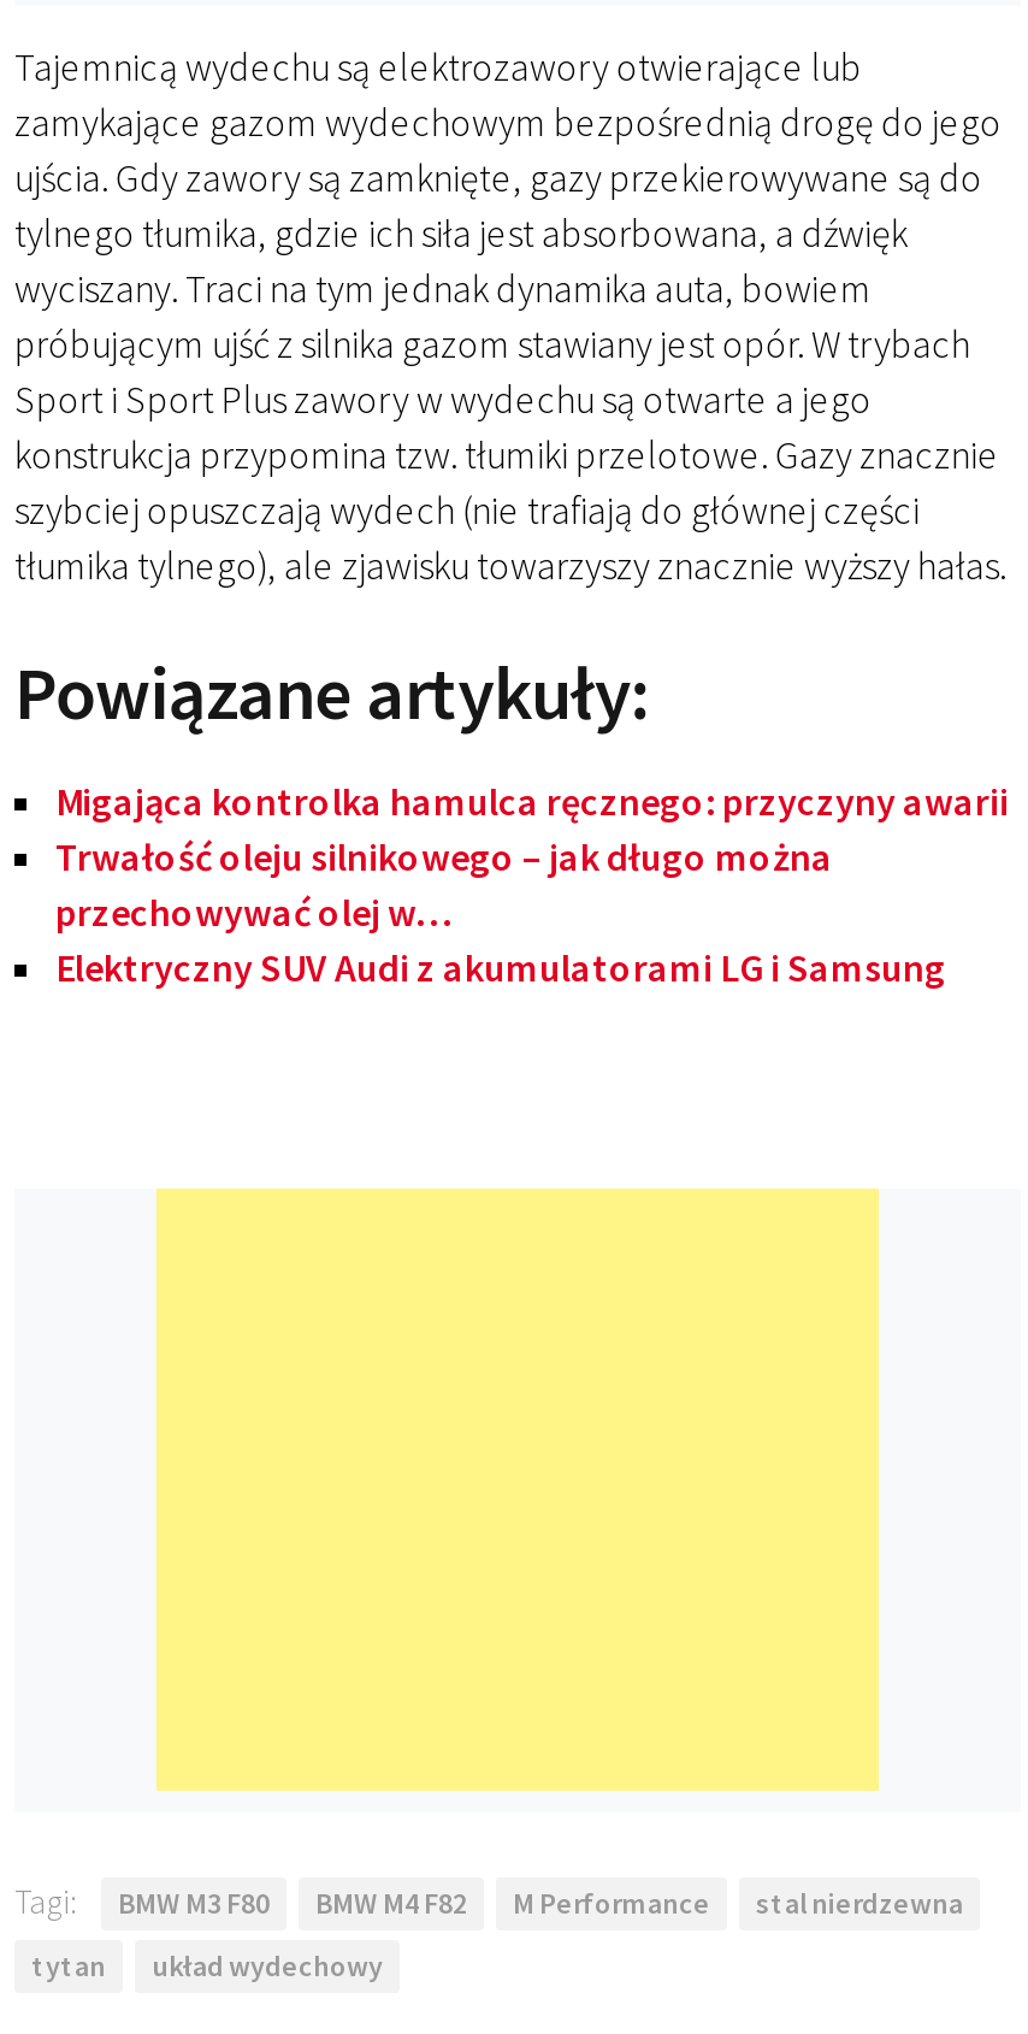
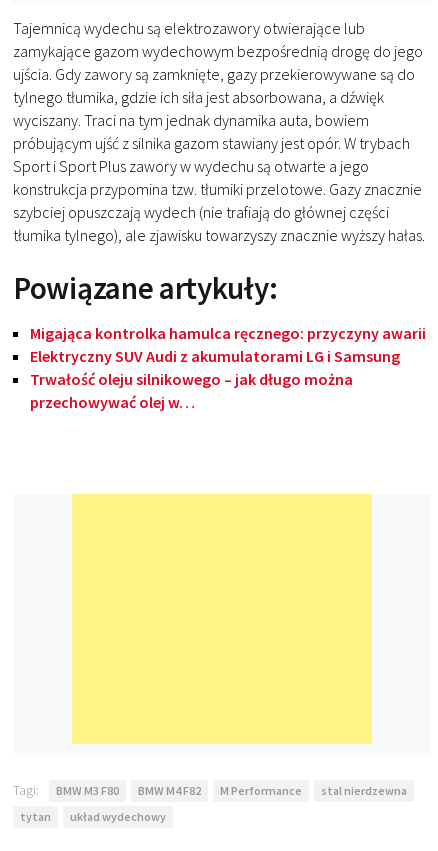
moved down: Trwałość oleju silnikowego – jak długo można | przechowywać olej w…

moved up: Elektryczny SUV Audi z akumulatorami LG i Samsung
